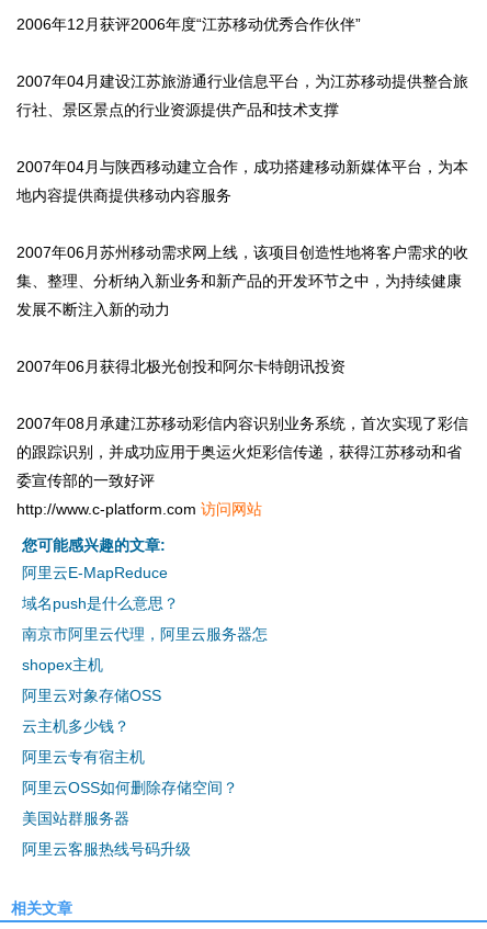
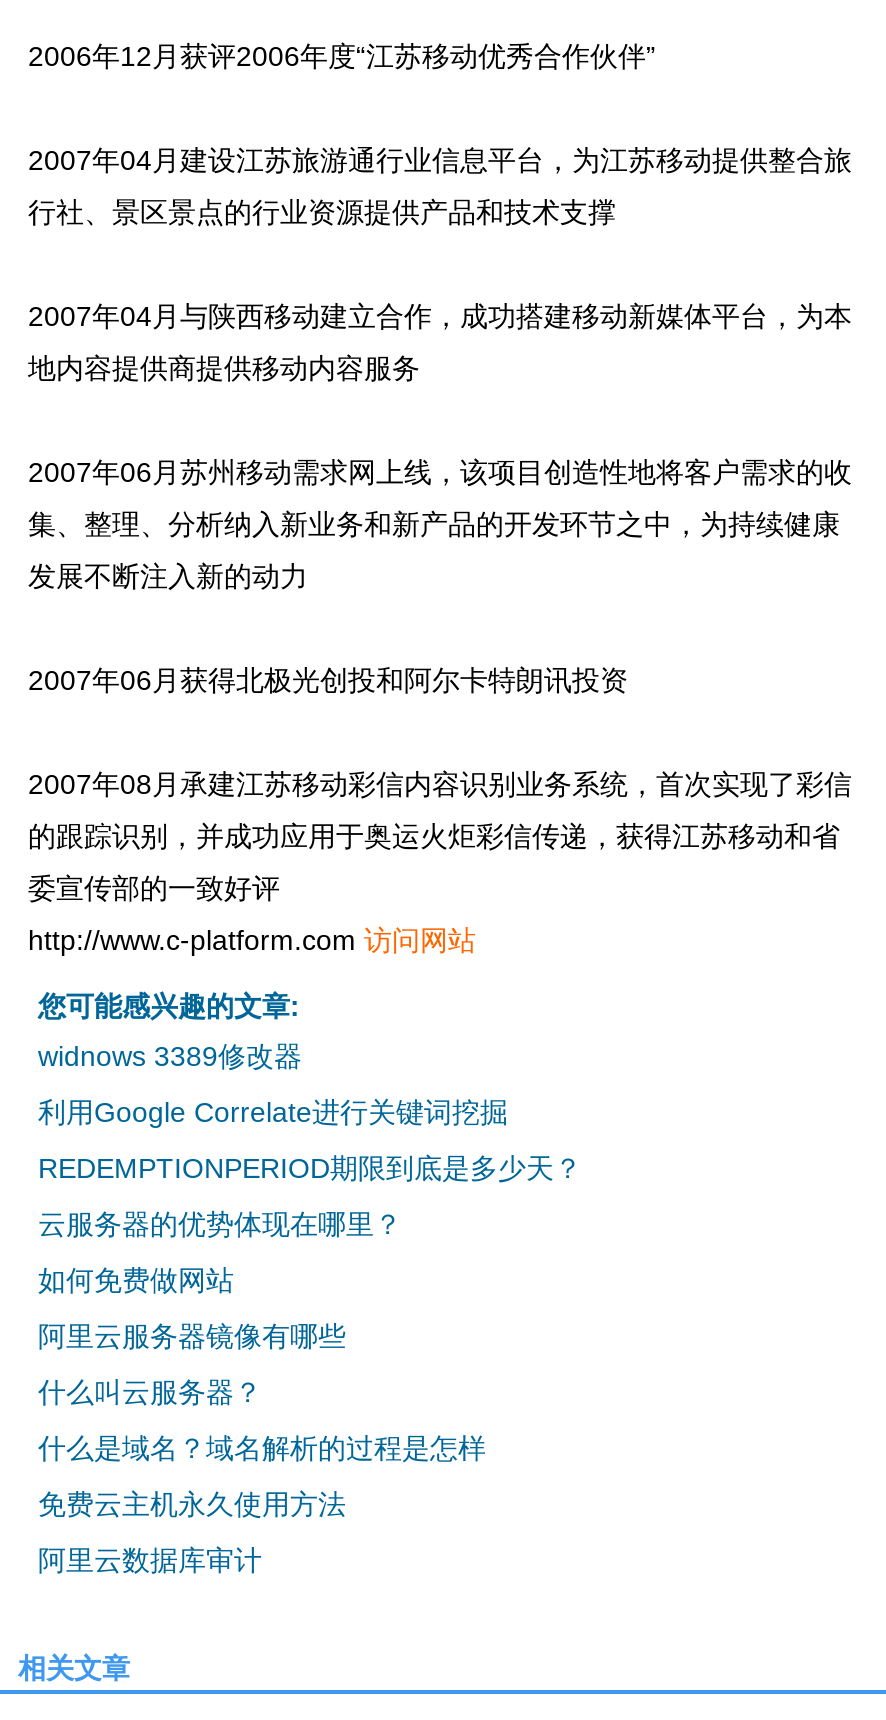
- 阿里云E-MapReduce
+ widnows 3389修改器

- 域名push是什么意思？
+ 利用Google Correlate进行关键词挖掘

- 南京市阿里云代理，阿里云服务器怎
+ REDEMPTIONPERIOD期限到底是多少天？

- shopex主机
+ 云服务器的优势体现在哪里？

- 阿里云对象存储OSS
+ 如何免费做网站

- 云主机多少钱？
+ 阿里云服务器镜像有哪些

- 阿里云专有宿主机
+ 什么叫云服务器？

- 阿里云OSS如何删除存储空间？
+ 什么是域名？域名解析的过程是怎样

- 美国站群服务器
+ 免费云主机永久使用方法

- 阿里云客服热线号码升级
+ 阿里云数据库审计
